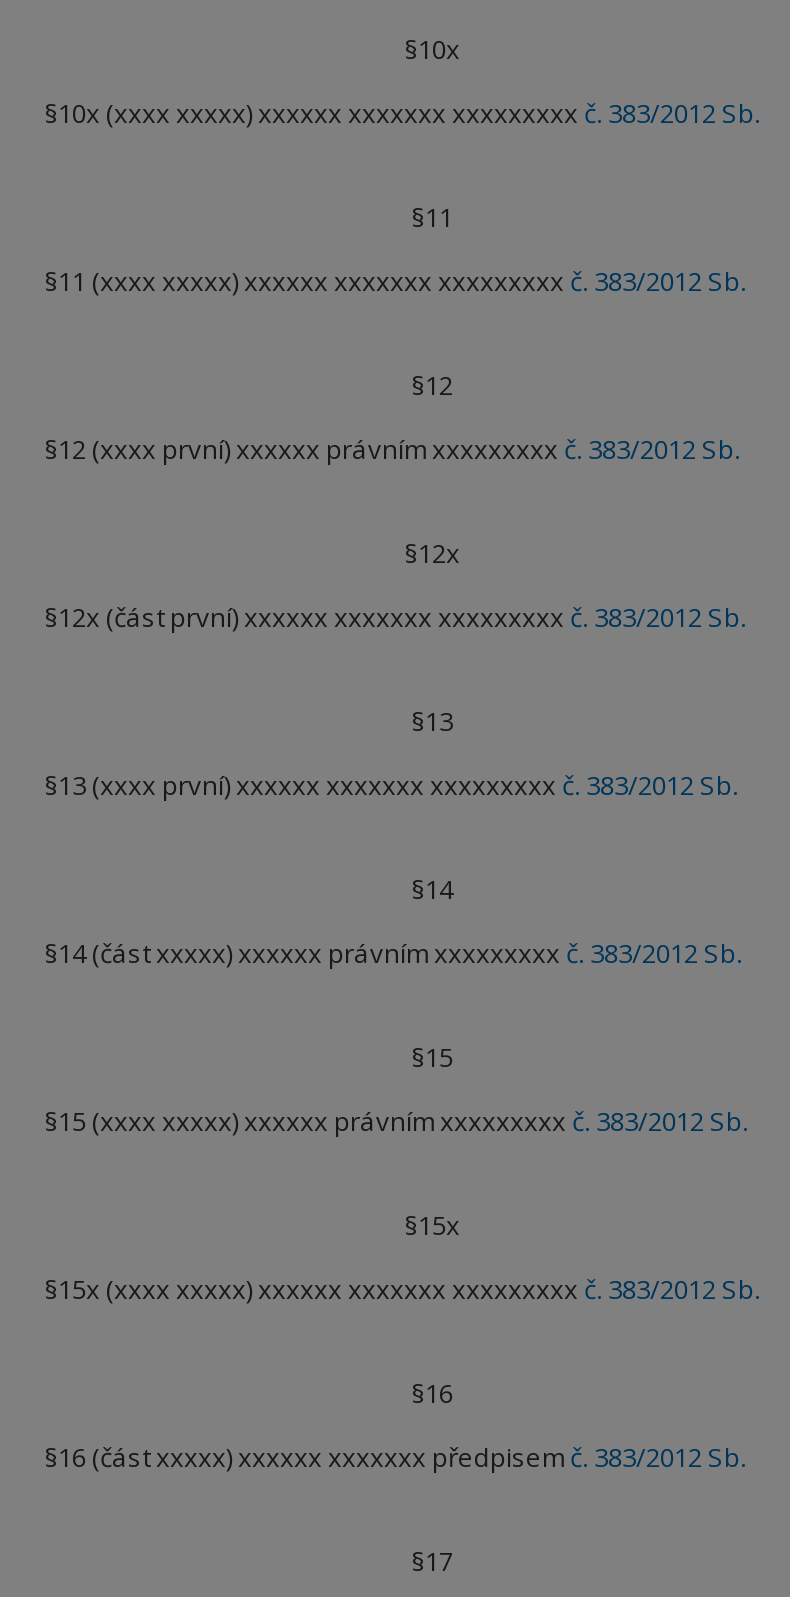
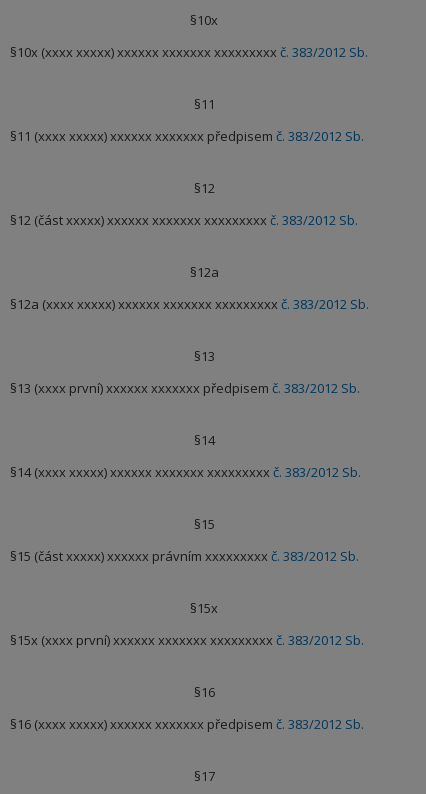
- §11 (xxxx xxxxx) xxxxxx xxxxxxx xxxxxxxxx č. 383/2012 Sb.
+ §11 (xxxx xxxxx) xxxxxx xxxxxxx předpisem č. 383/2012 Sb.

- §12 (xxxx první) xxxxxx právním xxxxxxxxx č. 383/2012 Sb.
+ §12 (část xxxxx) xxxxxx xxxxxxx xxxxxxxxx č. 383/2012 Sb.

- §12x
+ §12a

- §12x (část první) xxxxxx xxxxxxx xxxxxxxxx č. 383/2012 Sb.
+ §12a (xxxx xxxxx) xxxxxx xxxxxxx xxxxxxxxx č. 383/2012 Sb.

- §13 (xxxx první) xxxxxx xxxxxxx xxxxxxxxx č. 383/2012 Sb.
+ §13 (xxxx první) xxxxxx xxxxxxx předpisem č. 383/2012 Sb.

- §14 (část xxxxx) xxxxxx právním xxxxxxxxx č. 383/2012 Sb.
+ §14 (xxxx xxxxx) xxxxxx xxxxxxx xxxxxxxxx č. 383/2012 Sb.

- §15 (xxxx xxxxx) xxxxxx právním xxxxxxxxx č. 383/2012 Sb.
+ §15 (část xxxxx) xxxxxx právním xxxxxxxxx č. 383/2012 Sb.

- §15x (xxxx xxxxx) xxxxxx xxxxxxx xxxxxxxxx č. 383/2012 Sb.
+ §15x (xxxx první) xxxxxx xxxxxxx xxxxxxxxx č. 383/2012 Sb.

- §16 (část xxxxx) xxxxxx xxxxxxx předpisem č. 383/2012 Sb.
+ §16 (xxxx xxxxx) xxxxxx xxxxxxx předpisem č. 383/2012 Sb.
